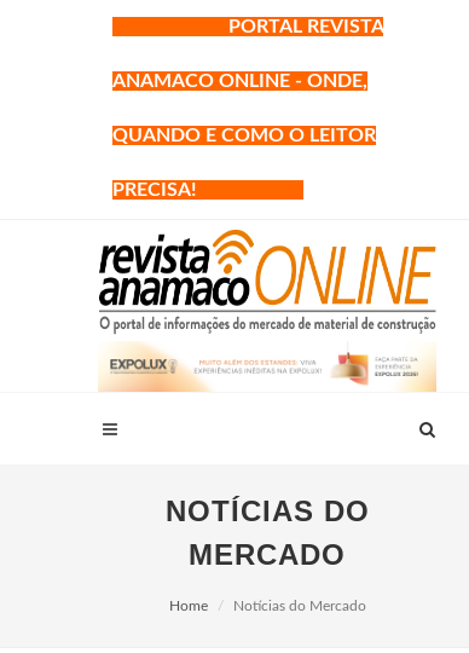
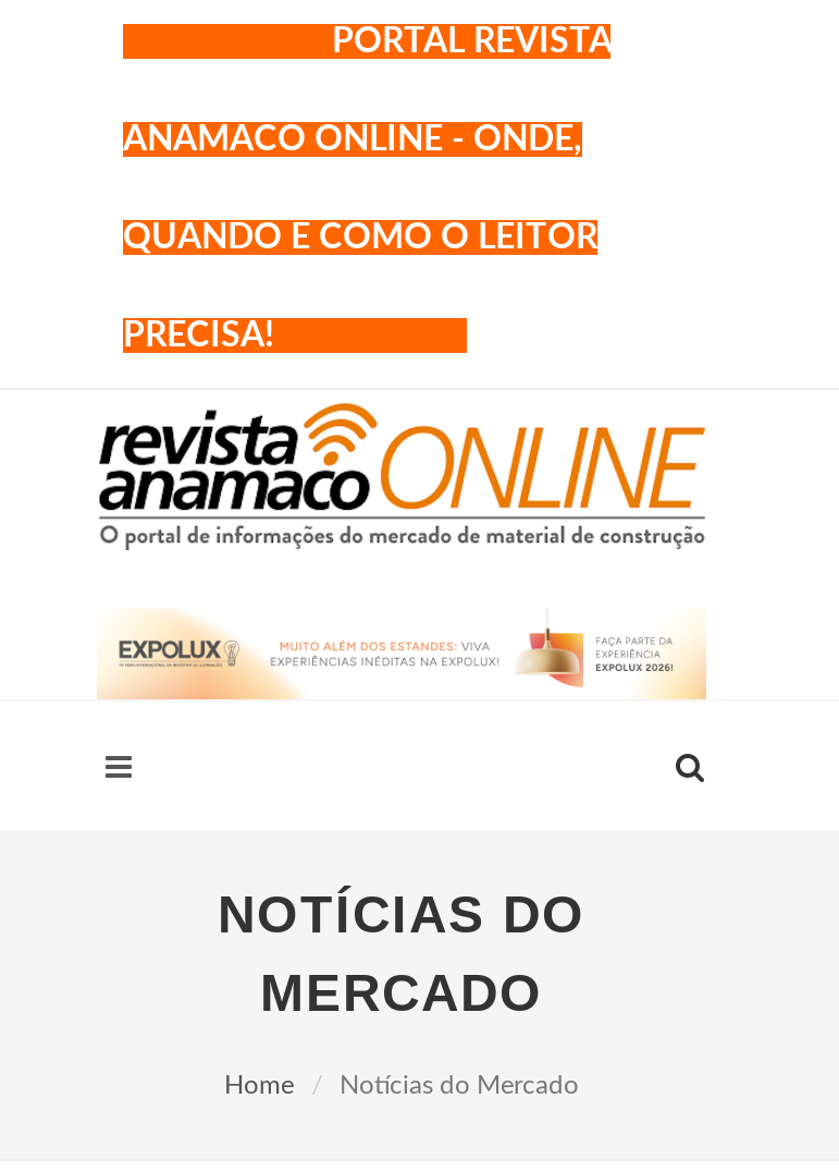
- [image]
+ [image]
